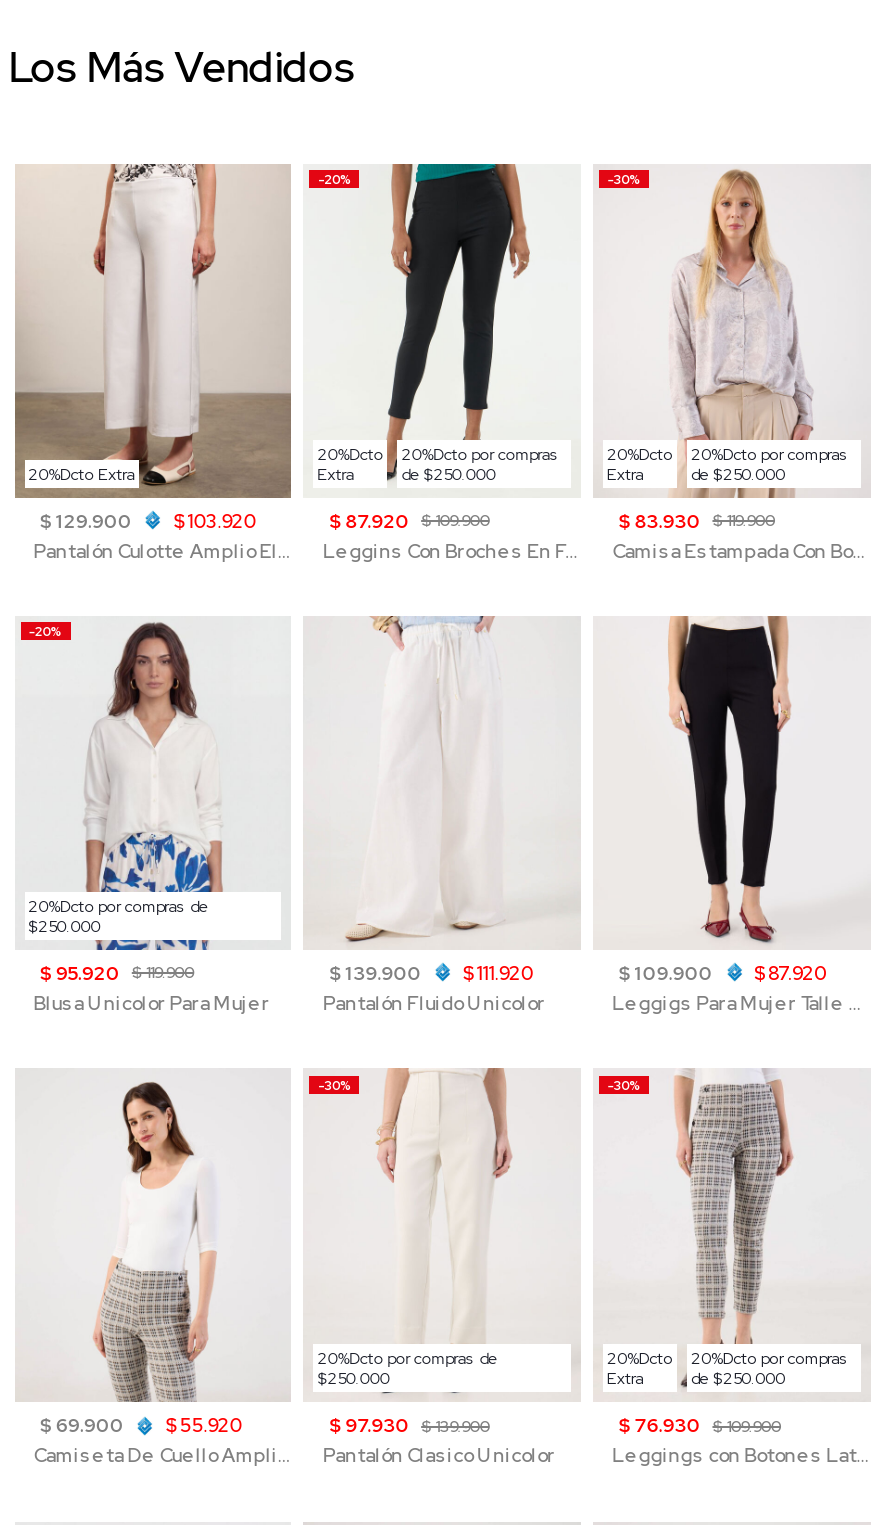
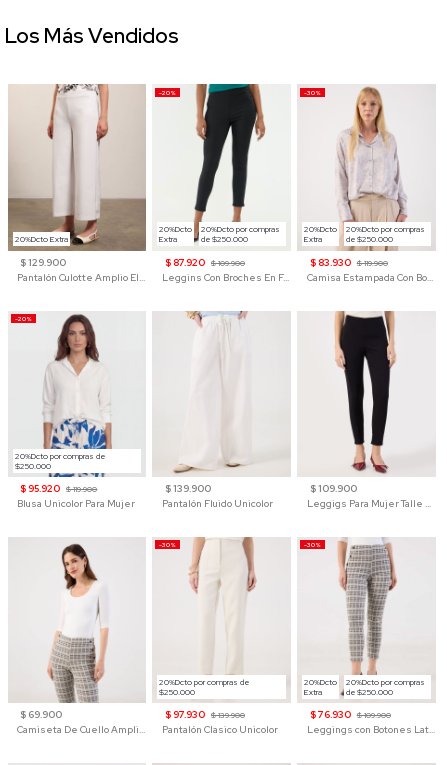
- $ 103.920

- $ 111.920

- $ 87.920

- $ 55.920
